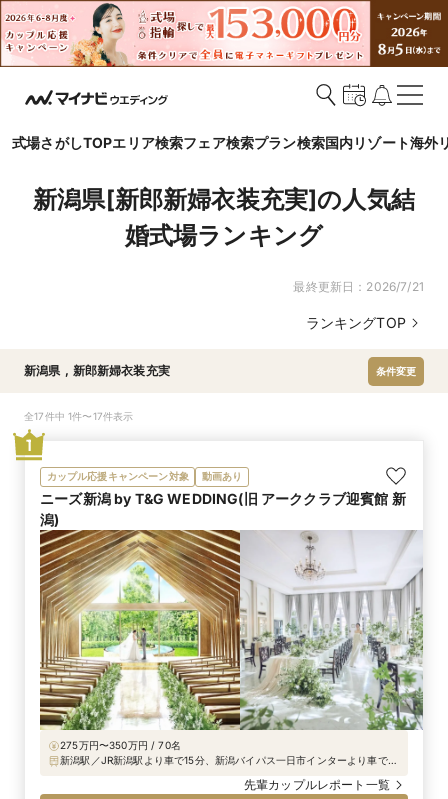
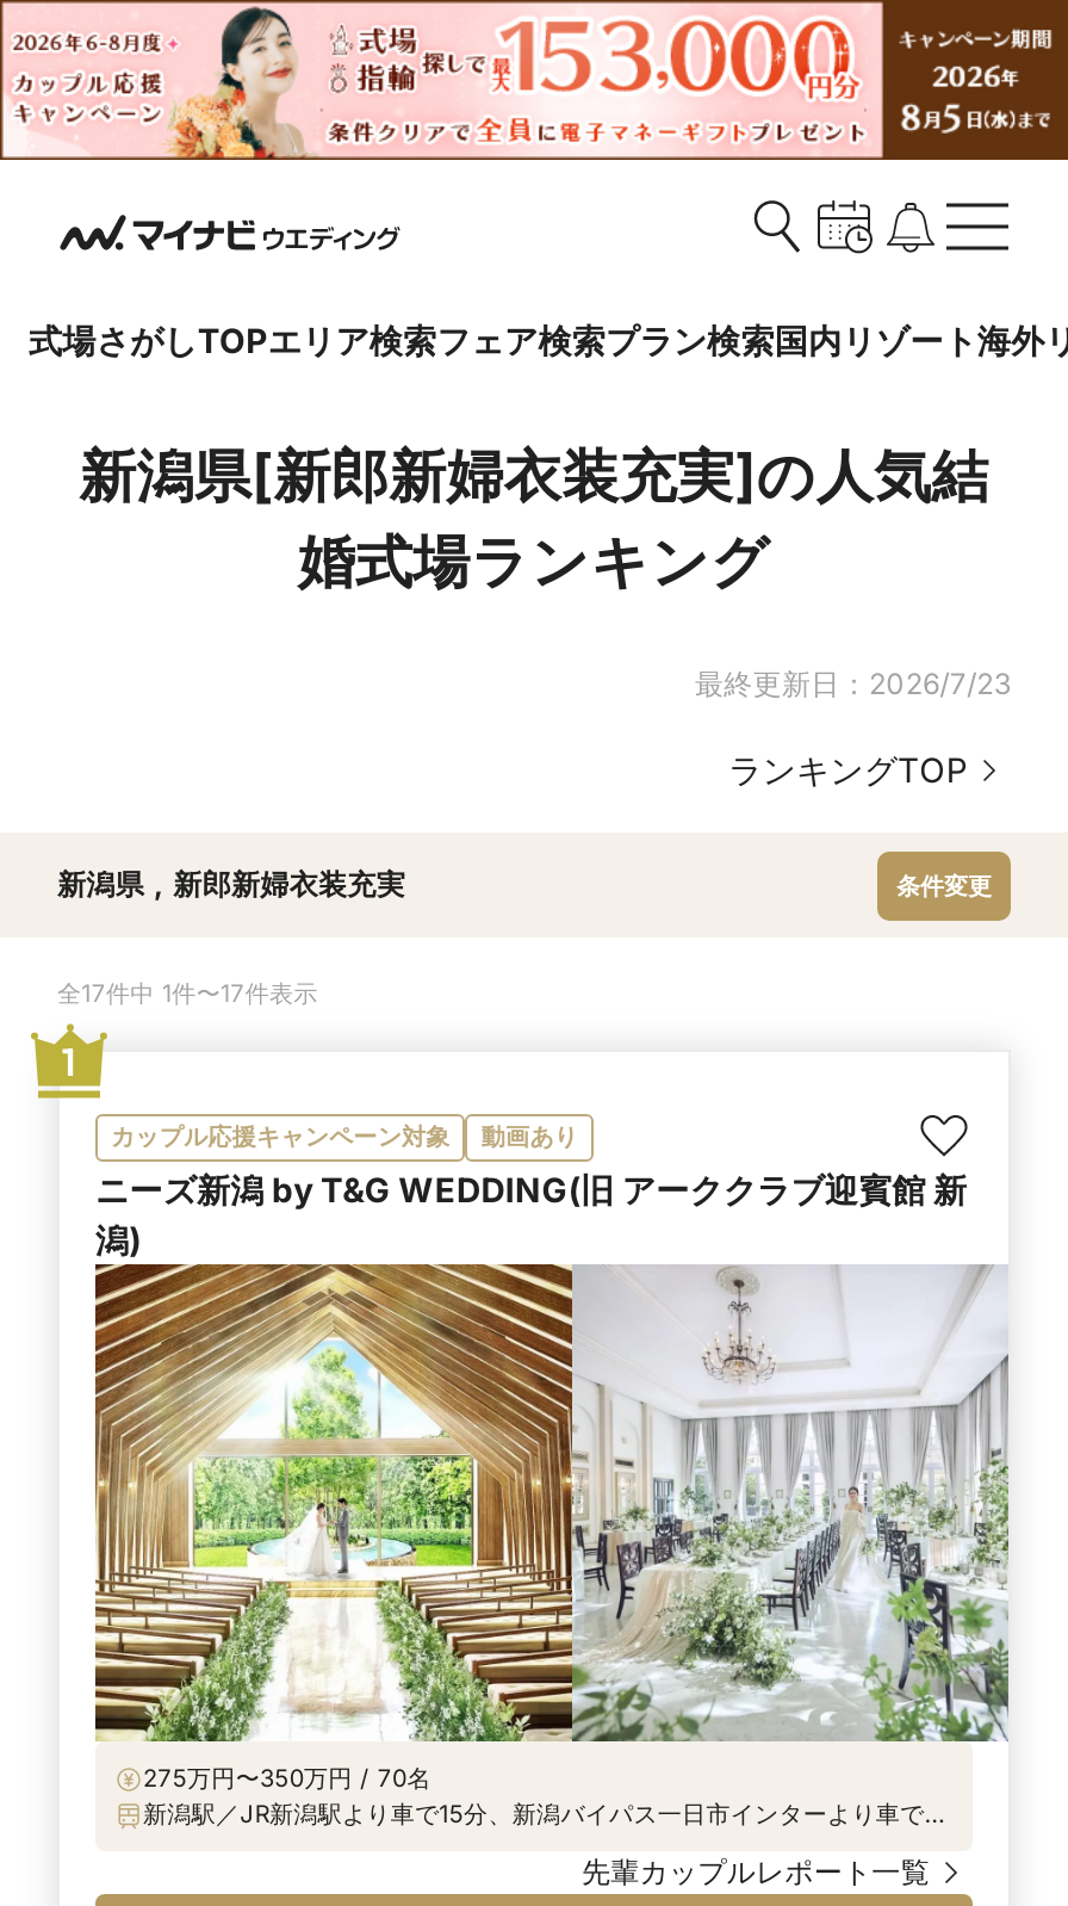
- 最終更新日：2026/7/21
+ 最終更新日：2026/7/23
